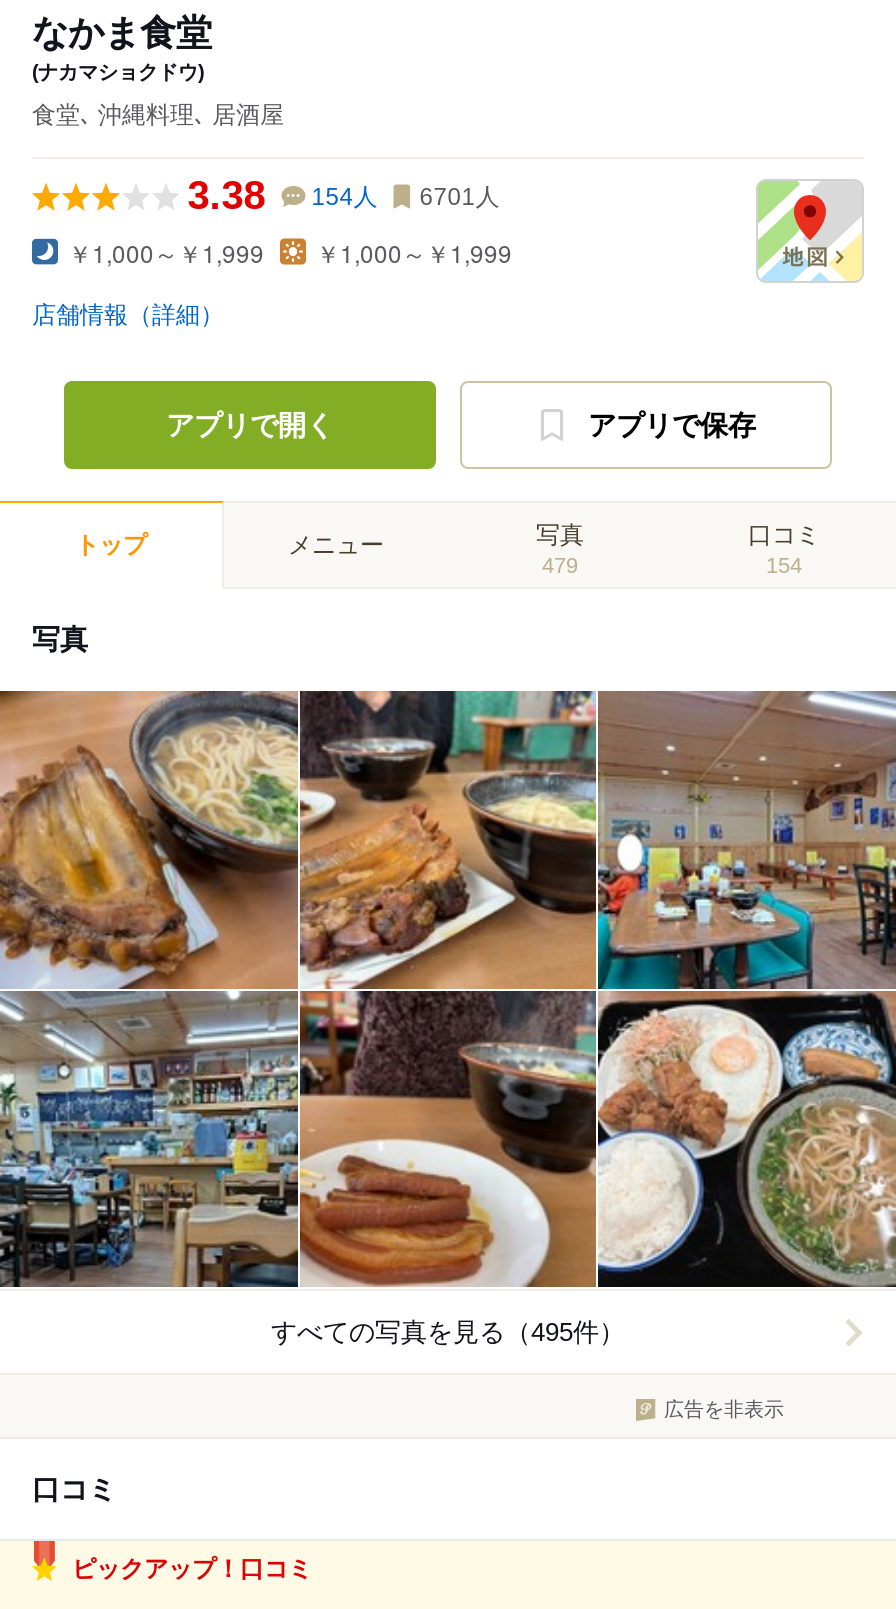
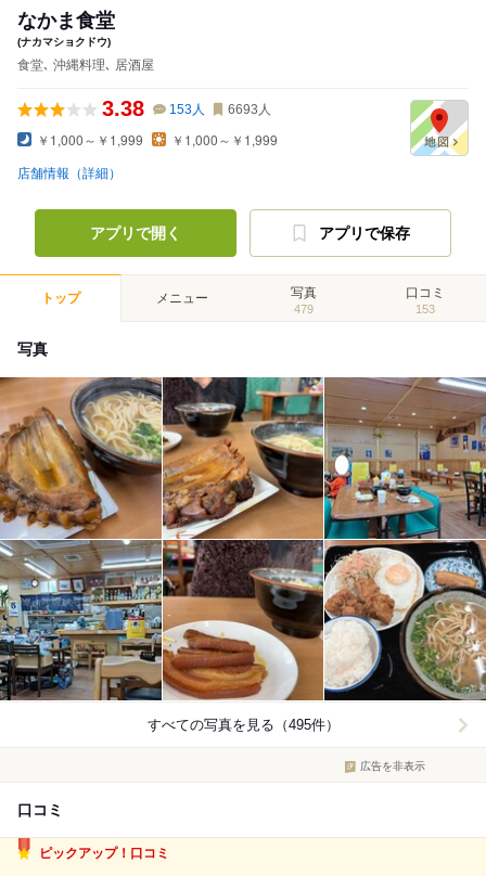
- 154人
+ 153人

- 6701人
+ 6693人

- 154
+ 153
